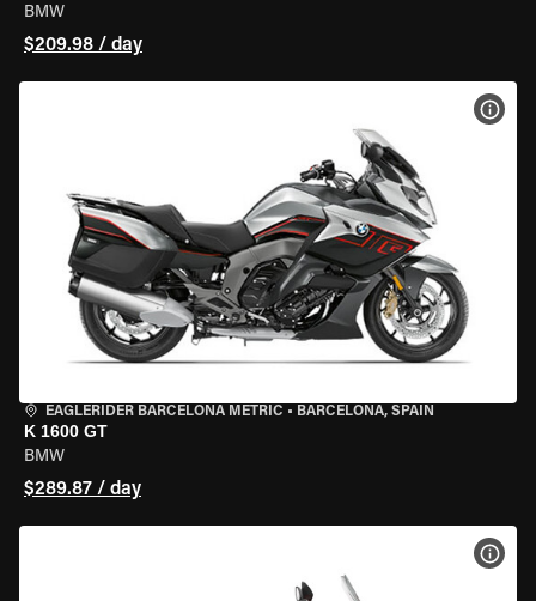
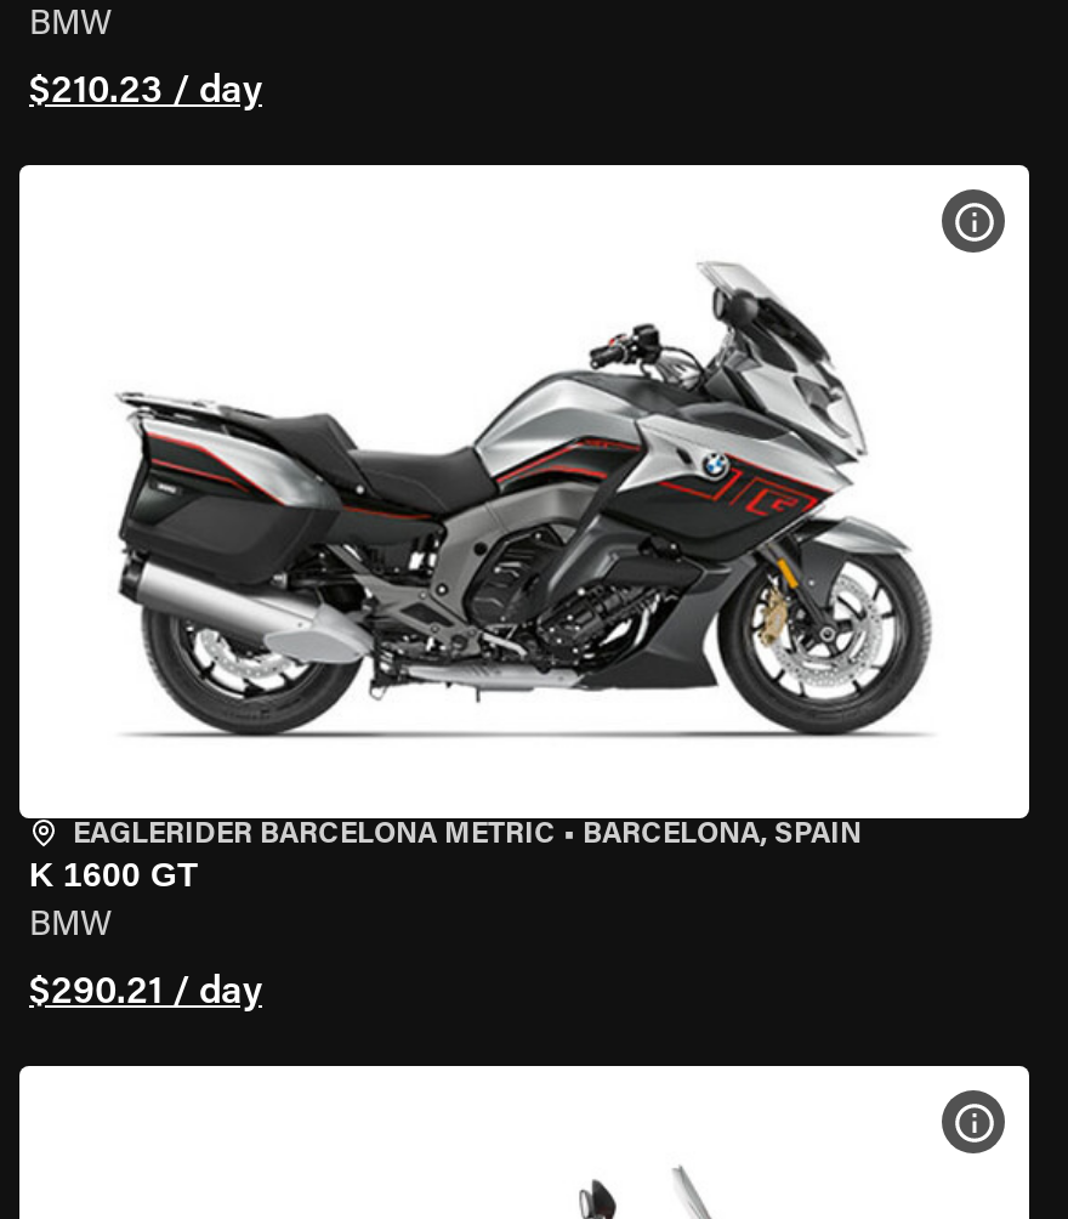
- $209.98 / day
+ $210.23 / day

- $289.87 / day
+ $290.21 / day
